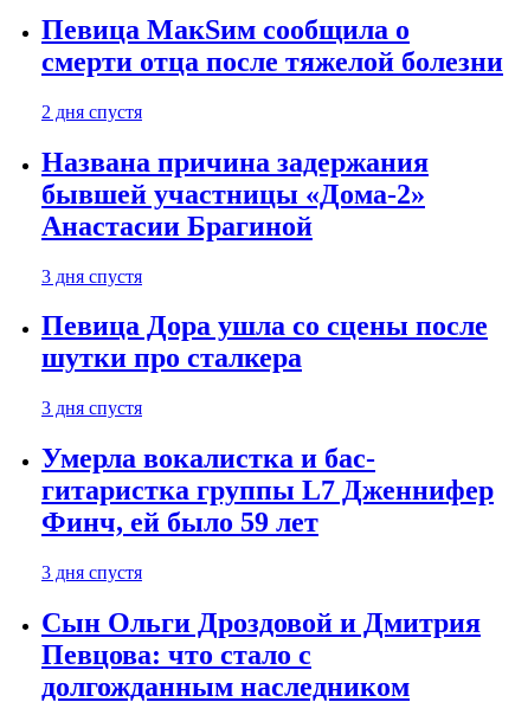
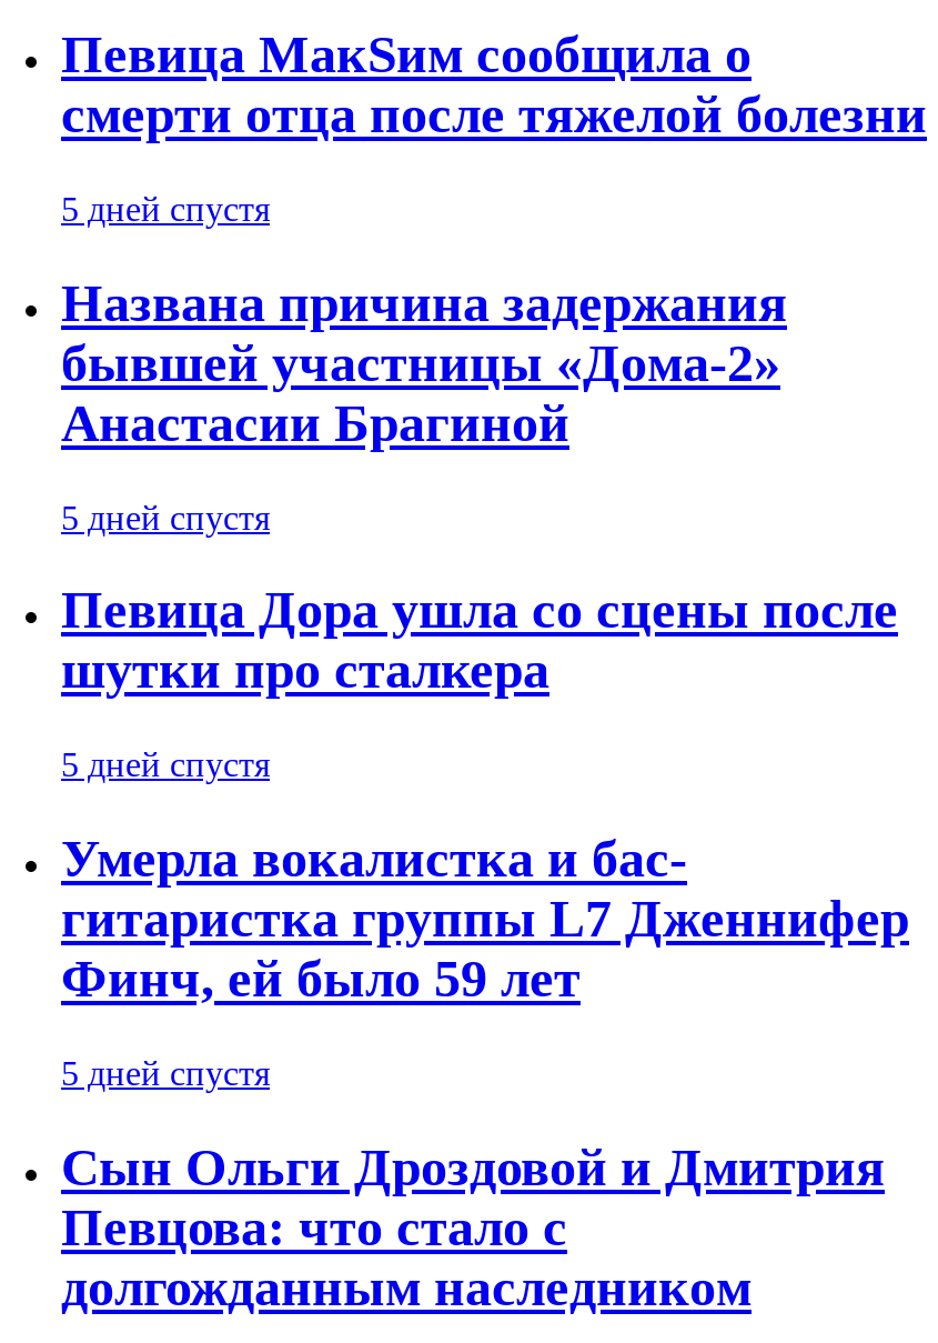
- 2 дня спустя
+ 5 дней спустя

- 3 дня спустя
+ 5 дней спустя

- 3 дня спустя
+ 5 дней спустя

- 3 дня спустя
+ 5 дней спустя
